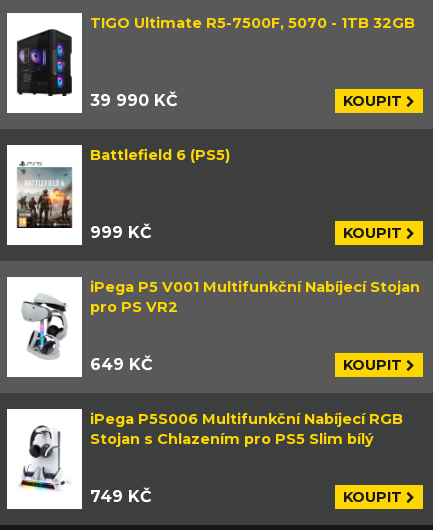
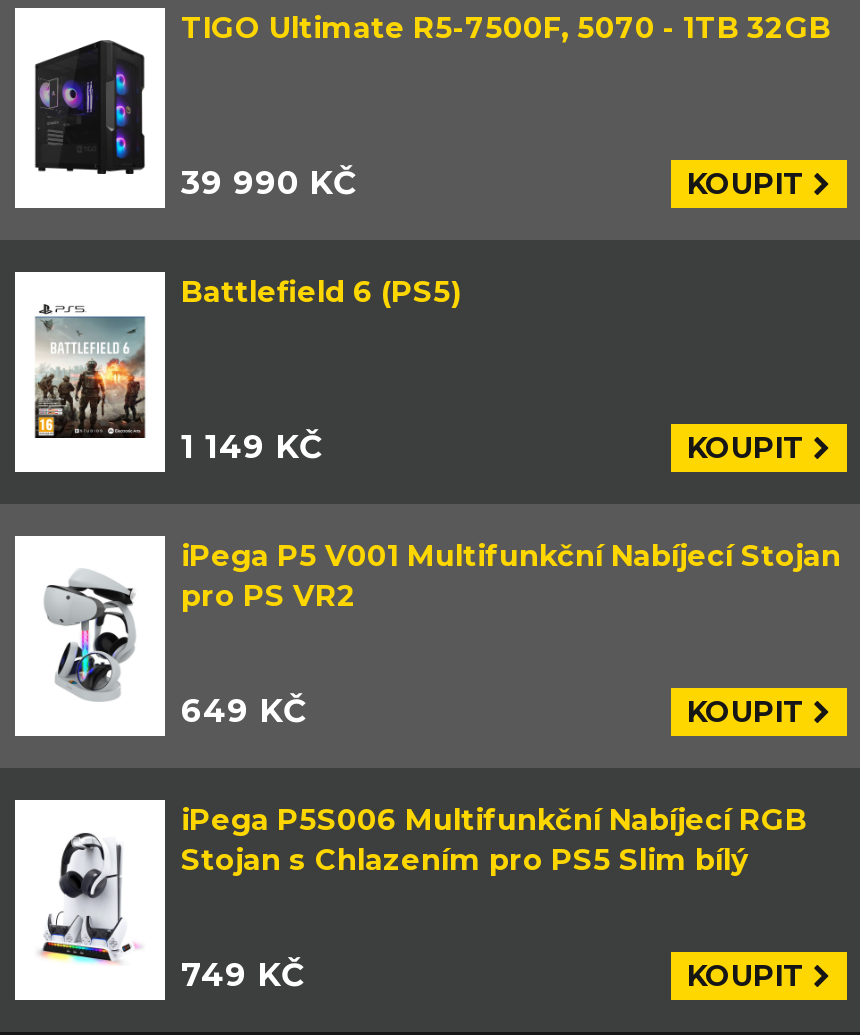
- 999 KČ
+ 1 149 KČ
